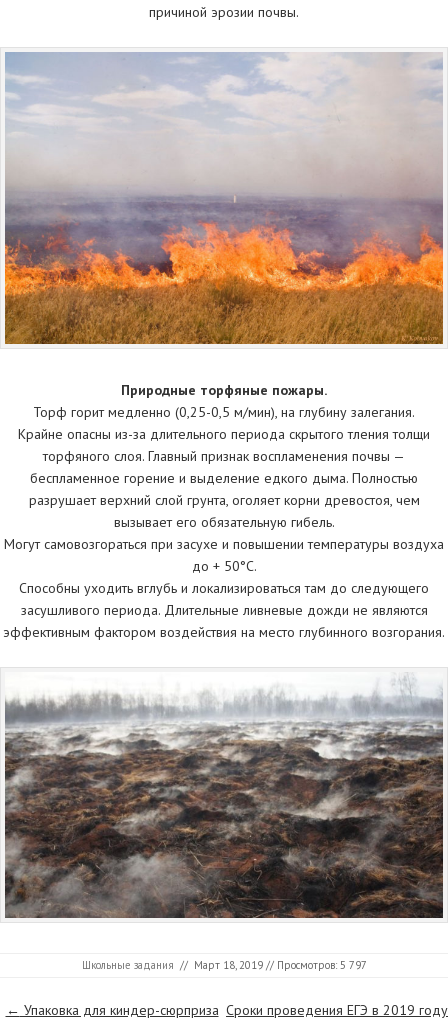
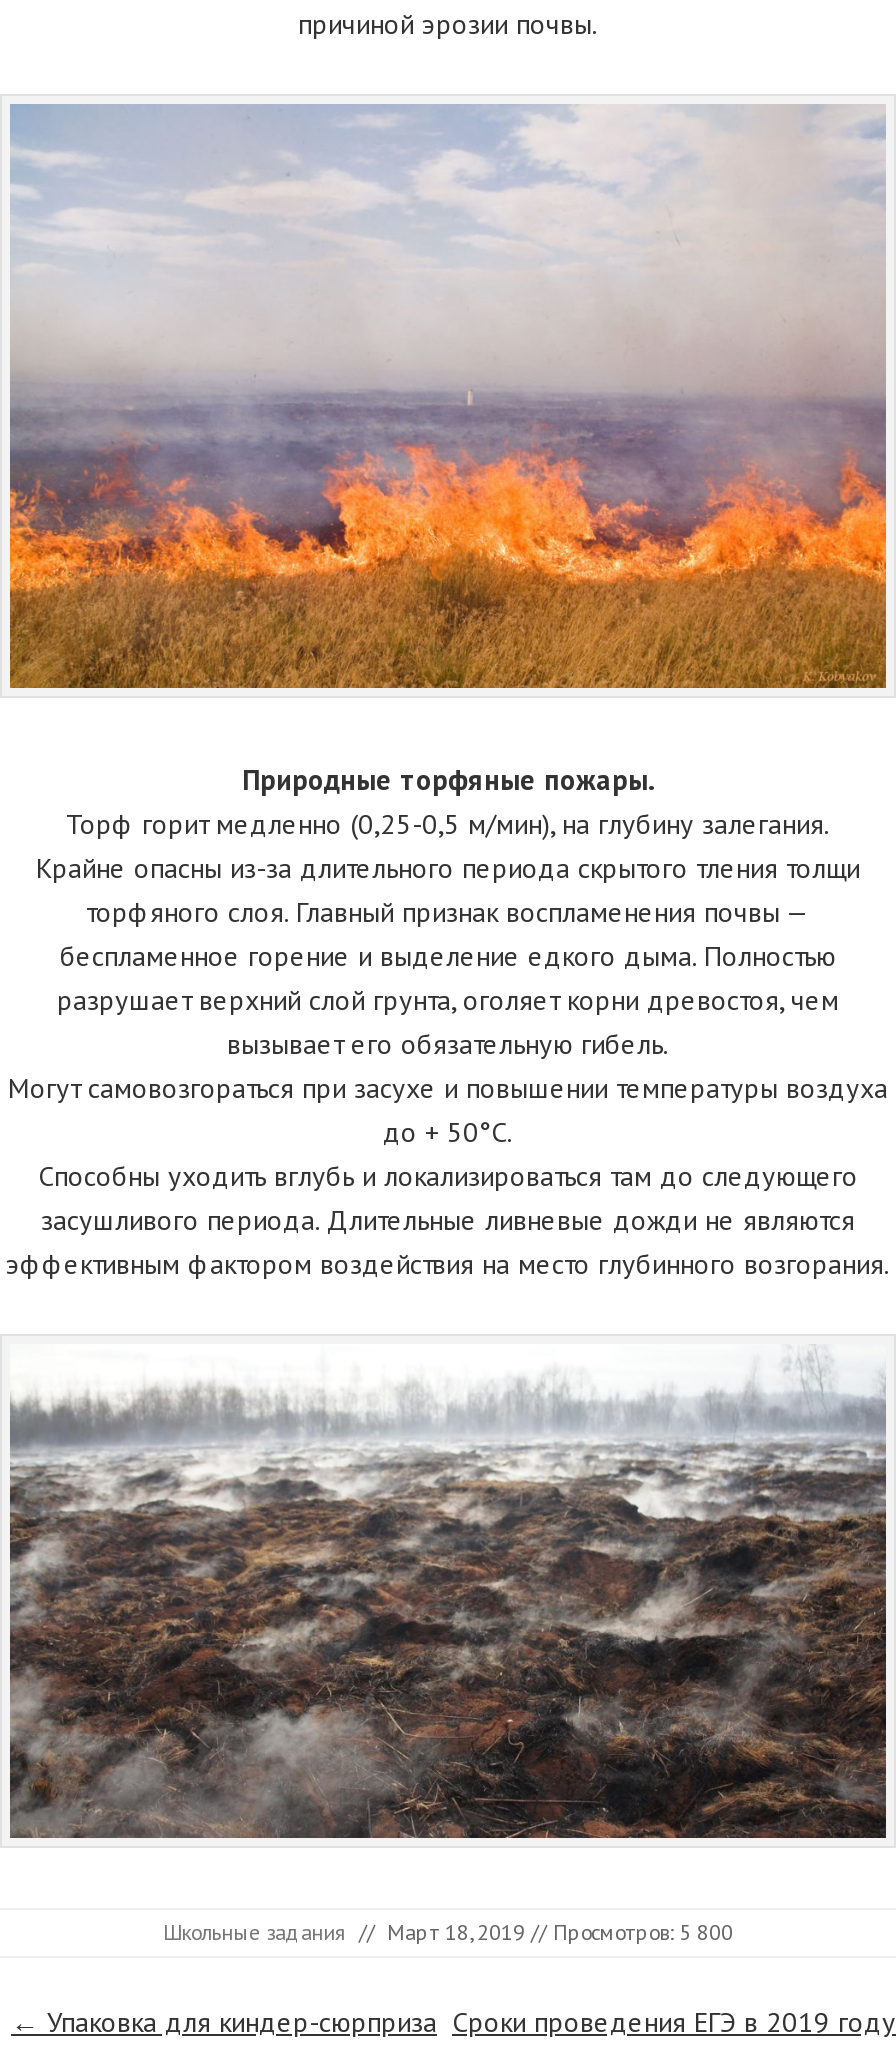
- Школьные задания // Март 18, 2019 // Просмотров: 5 797
+ Школьные задания // Март 18, 2019 // Просмотров: 5 800
